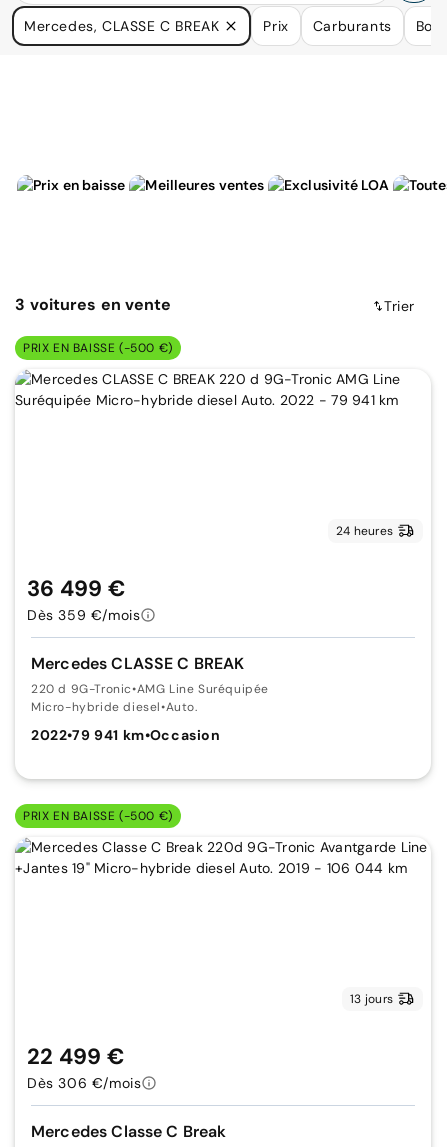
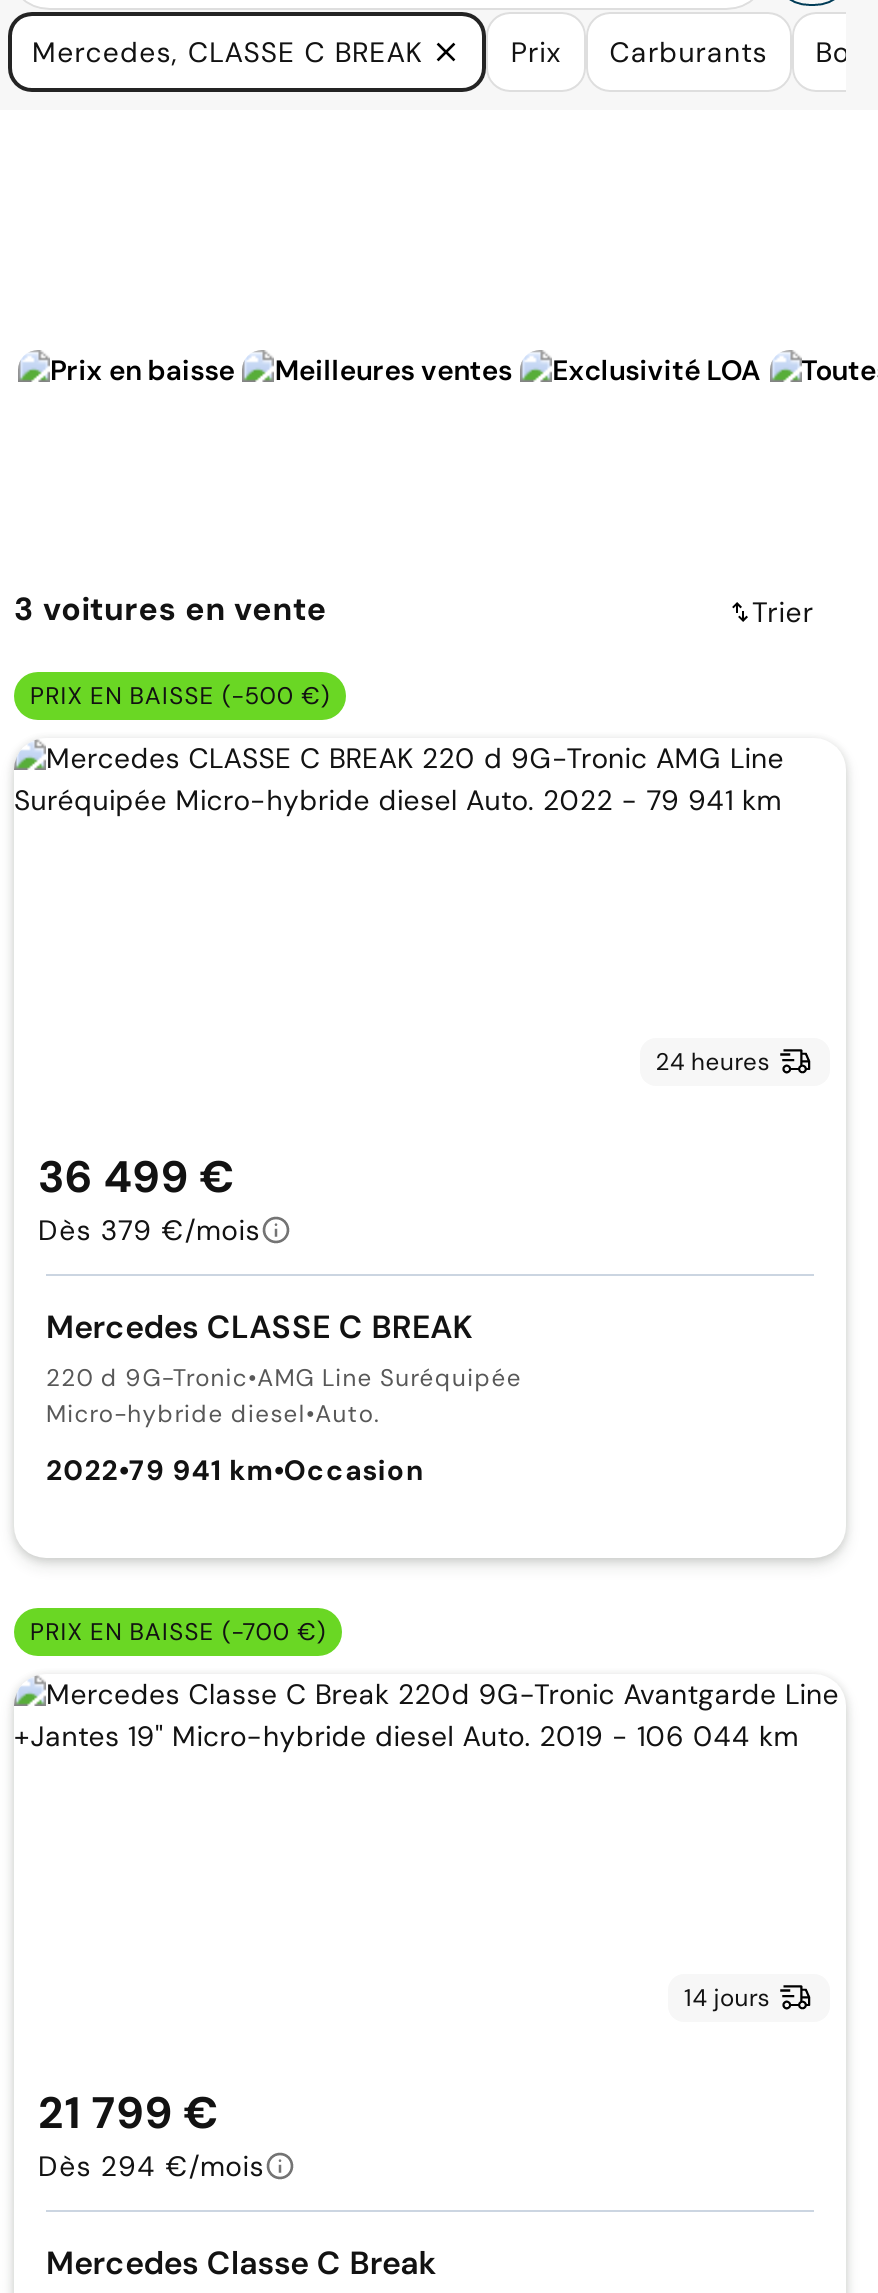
- Dès 359 €/mois
+ Dès 379 €/mois

- PRIX EN BAISSE (-500 €)
+ PRIX EN BAISSE (-700 €)

- 13 jours
+ 14 jours

- 22 499 €
+ 21 799 €

- Dès 306 €/mois
+ Dès 294 €/mois
